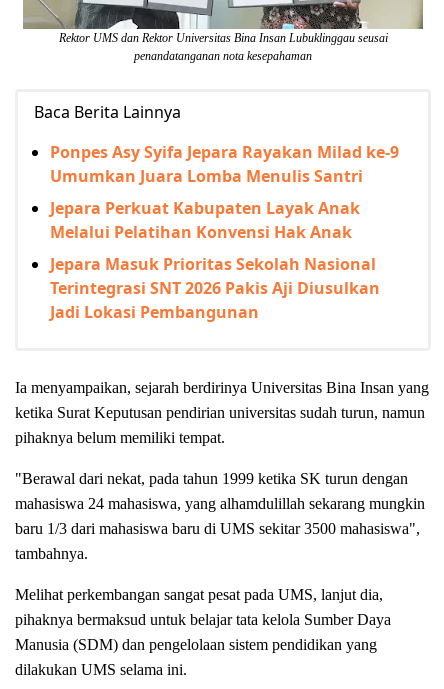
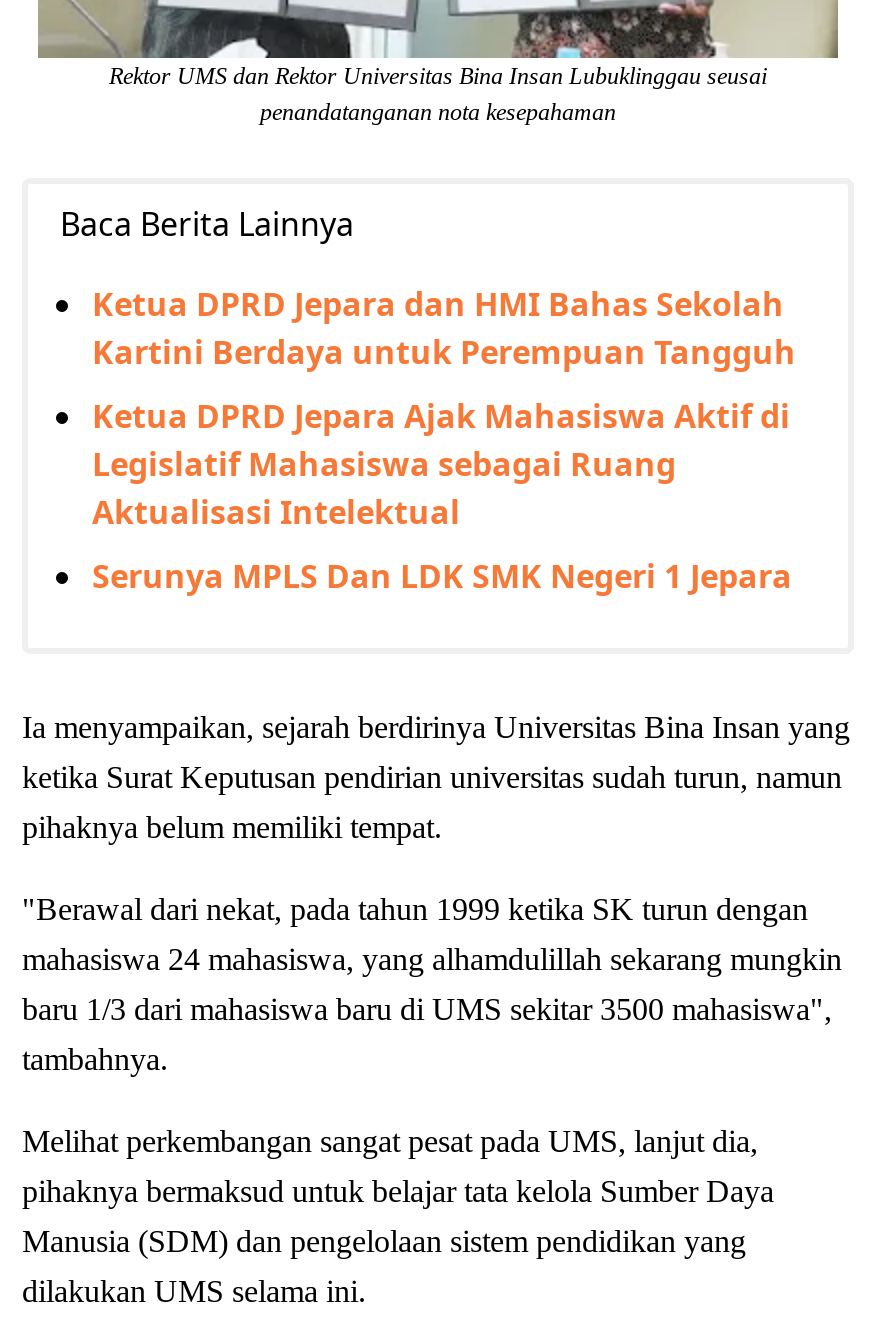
- Ponpes Asy Syifa Jepara Rayakan Milad ke-9
- Umumkan Juara Lomba Menulis Santri
+ Ketua DPRD Jepara dan HMI Bahas Sekolah
+ Kartini Berdaya untuk Perempuan Tangguh

- Jepara Perkuat Kabupaten Layak Anak
- Melalui Pelatihan Konvensi Hak Anak
+ Ketua DPRD Jepara Ajak Mahasiswa Aktif di
+ Legislatif Mahasiswa sebagai Ruang
+ Aktualisasi Intelektual

- Jepara Masuk Prioritas Sekolah Nasional
- Terintegrasi SNT 2026 Pakis Aji Diusulkan
- Jadi Lokasi Pembangunan
+ Serunya MPLS Dan LDK SMK Negeri 1 Jepara
